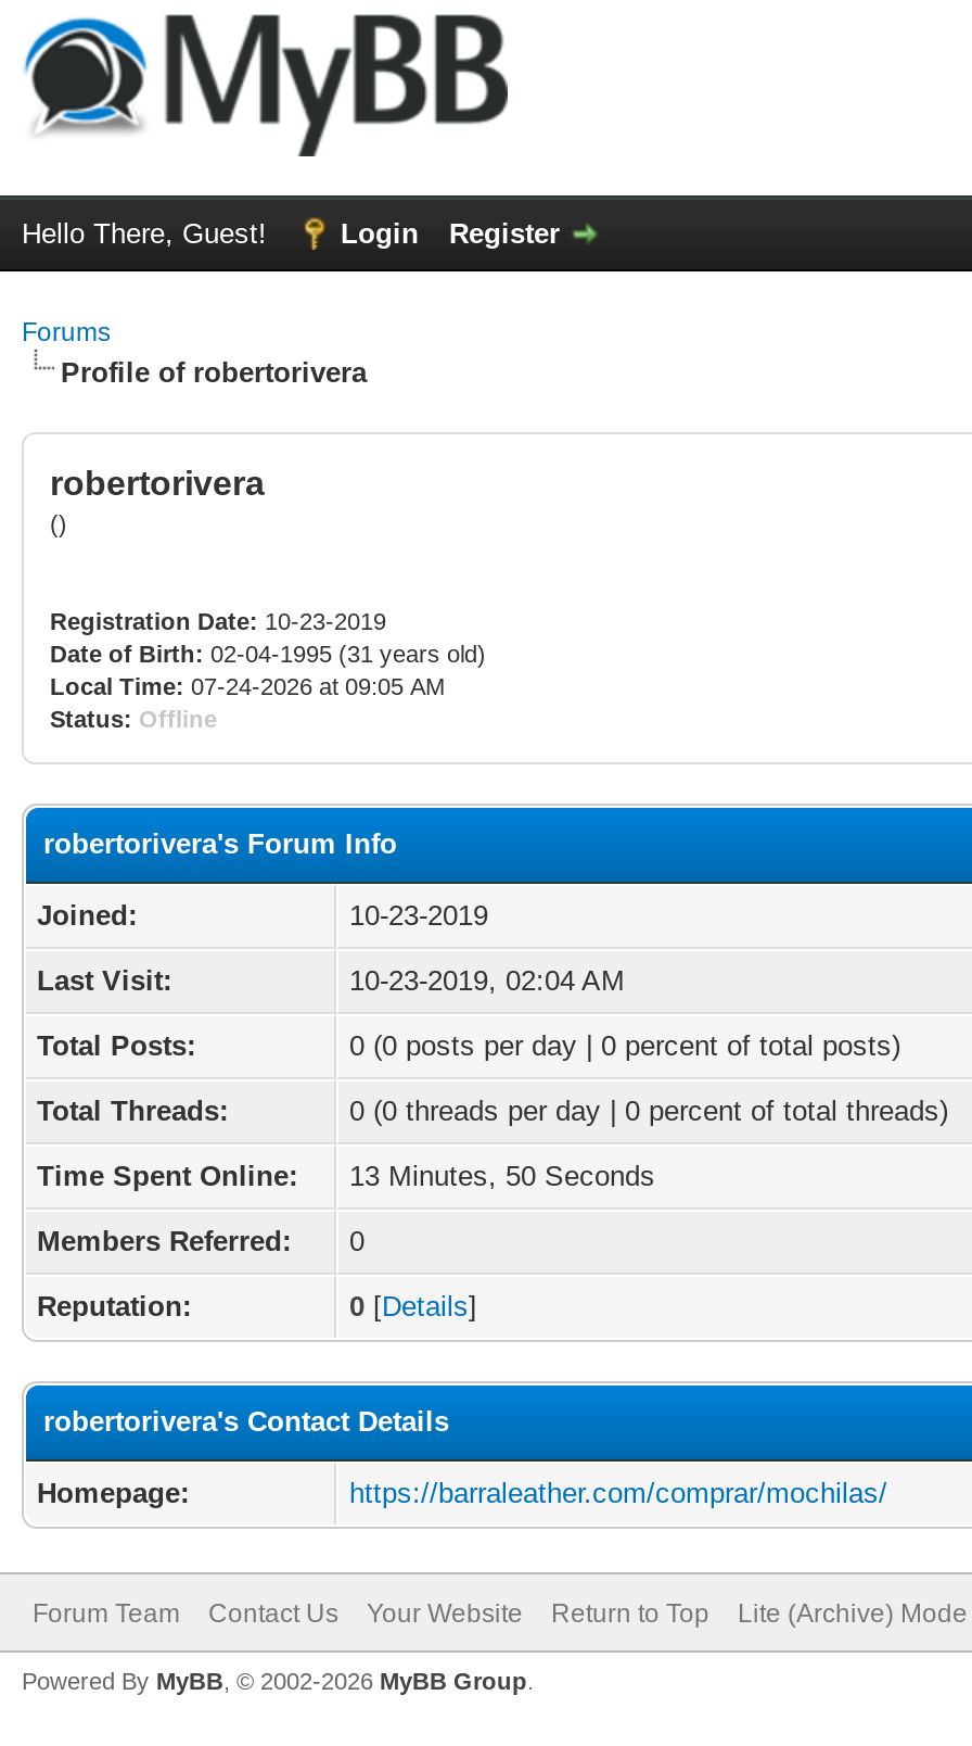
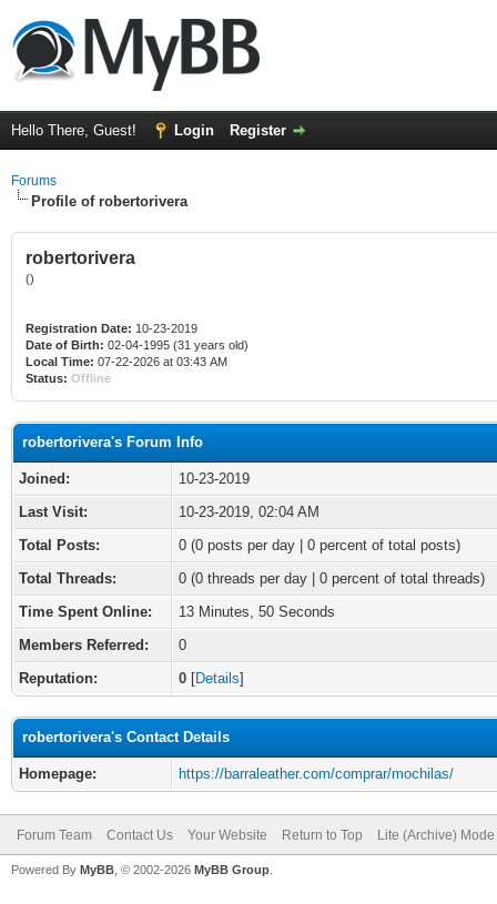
- Local Time: 07-24-2026 at 09:05 AM
+ Local Time: 07-22-2026 at 03:43 AM
